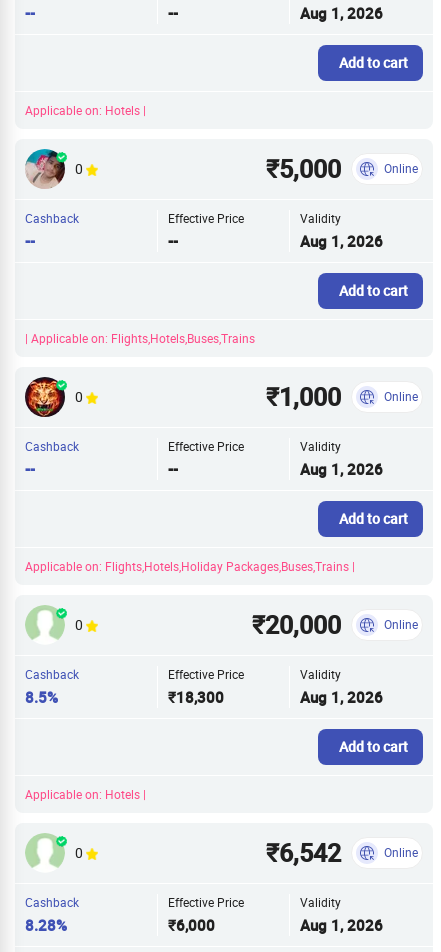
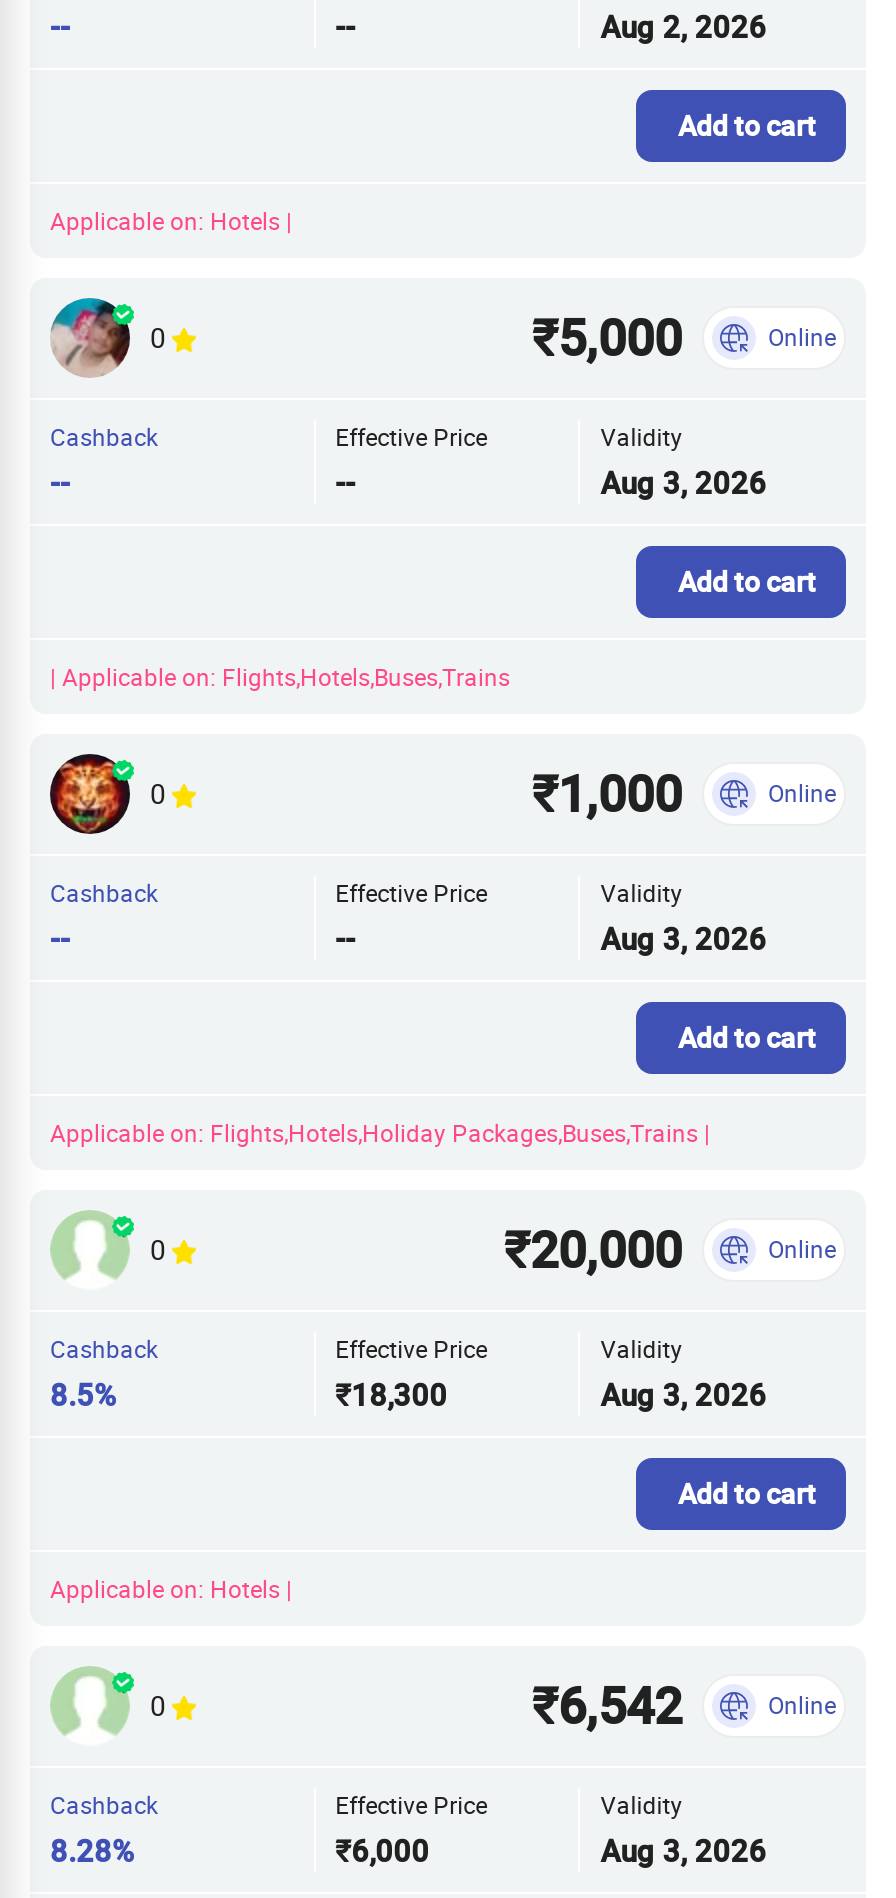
- Aug 1, 2026
+ Aug 2, 2026

- Aug 1, 2026
+ Aug 3, 2026

- Aug 1, 2026
+ Aug 3, 2026

- Aug 1, 2026
+ Aug 3, 2026

- Aug 1, 2026
+ Aug 3, 2026
